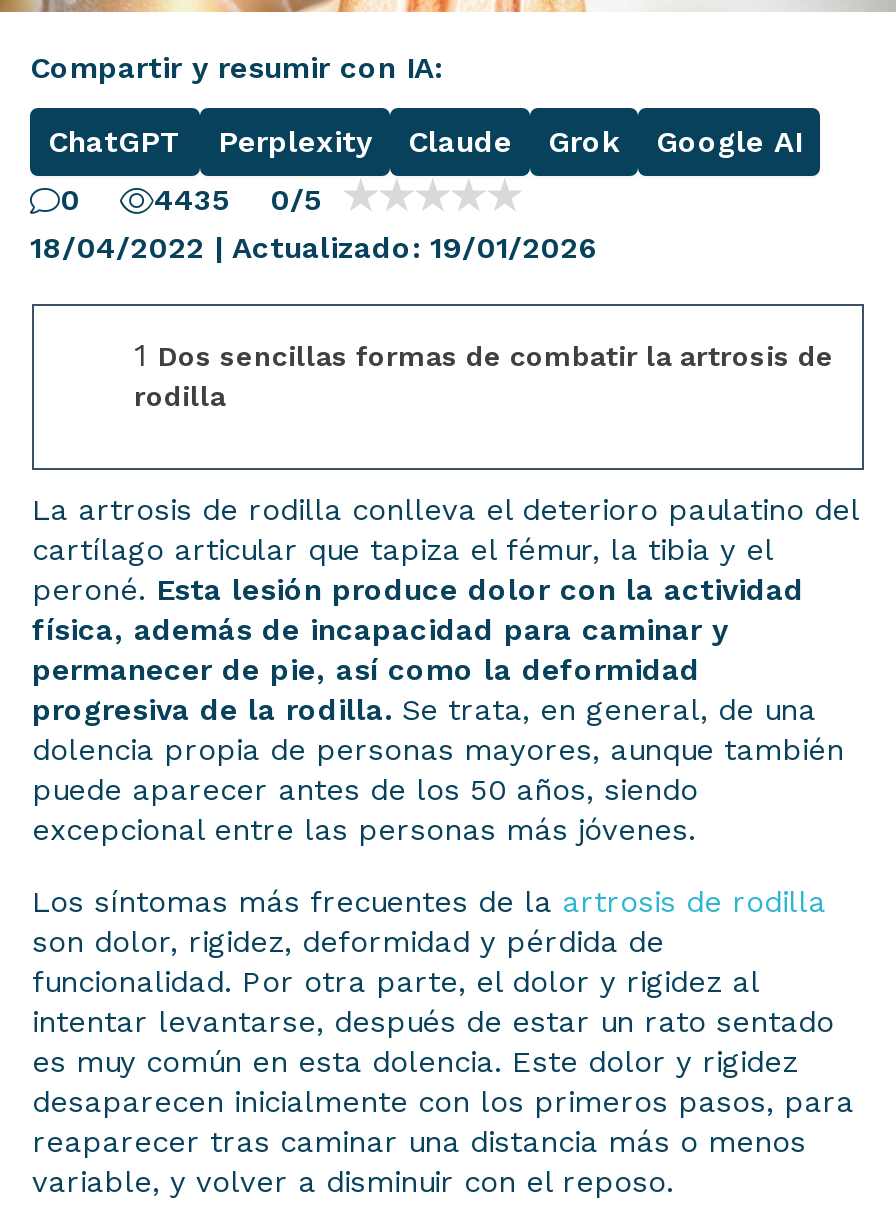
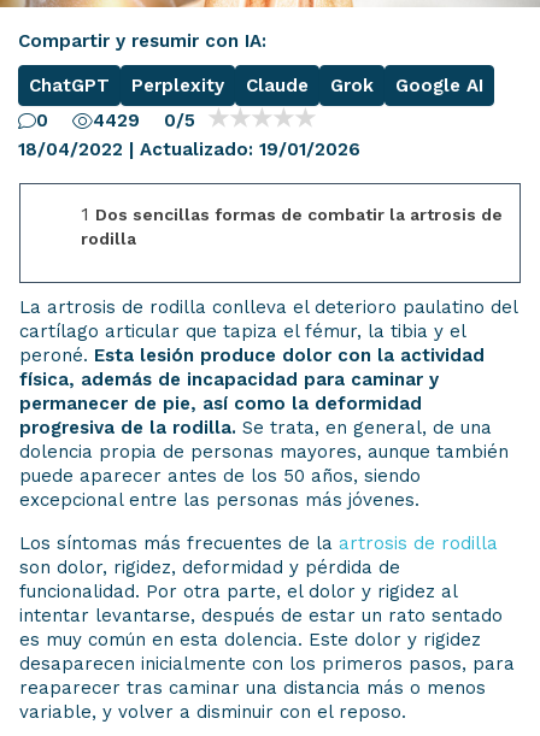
- 4435 0/5
+ 4429 0/5
